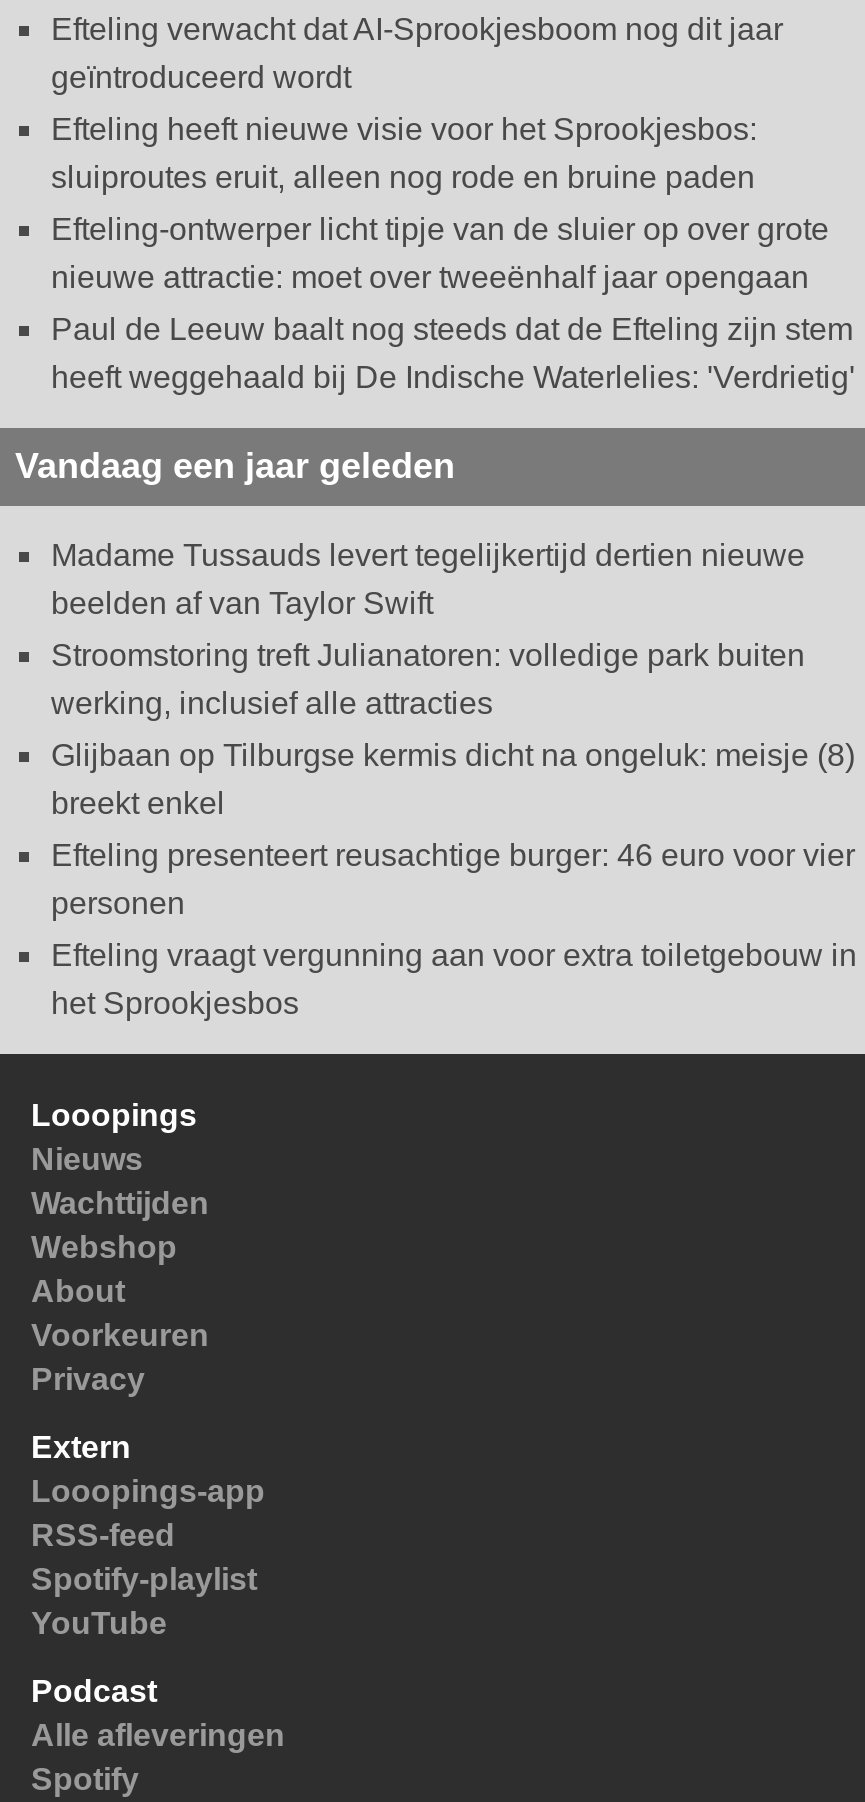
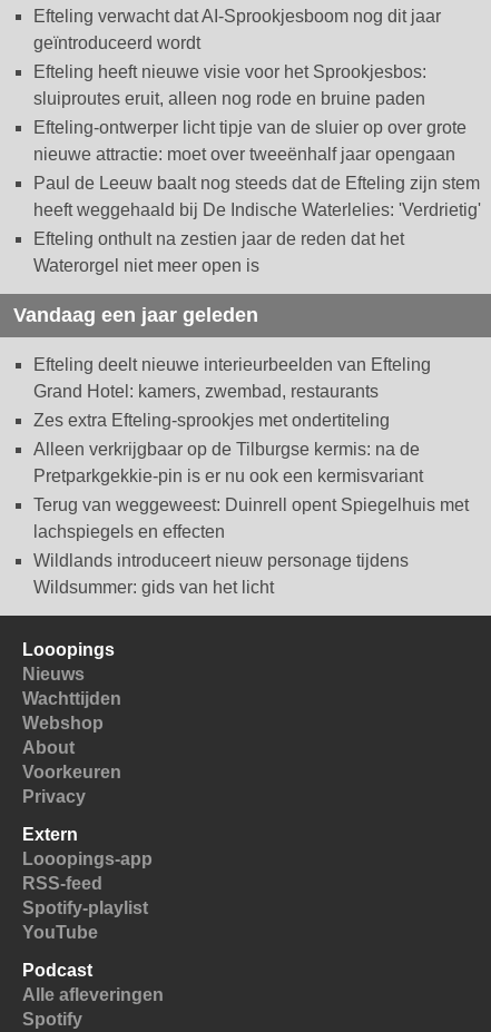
+ Efteling onthult na zestien jaar de reden dat het
+ Waterorgel niet meer open is

moved down: Vandaag een jaar geleden

- Madame Tussauds levert tegelijkertijd dertien nieuwe
- beelden af van Taylor Swift
+ Efteling deelt nieuwe interieurbeelden van Efteling
+ Grand Hotel: kamers, zwembad, restaurants

- Stroomstoring treft Julianatoren: volledige park buiten
- werking, inclusief alle attracties
+ Zes extra Efteling-sprookjes met ondertiteling

- Glijbaan op Tilburgse kermis dicht na ongeluk: meisje (8)
- breekt enkel
+ Alleen verkrijgbaar op de Tilburgse kermis: na de
+ Pretparkgekkie-pin is er nu ook een kermisvariant

- Efteling presenteert reusachtige burger: 46 euro voor vier
- personen
+ Terug van weggeweest: Duinrell opent Spiegelhuis met
+ lachspiegels en effecten

- Efteling vraagt vergunning aan voor extra toiletgebouw in
- het Sprookjesbos
+ Wildlands introduceert nieuw personage tijdens
+ Wildsummer: gids van het licht
